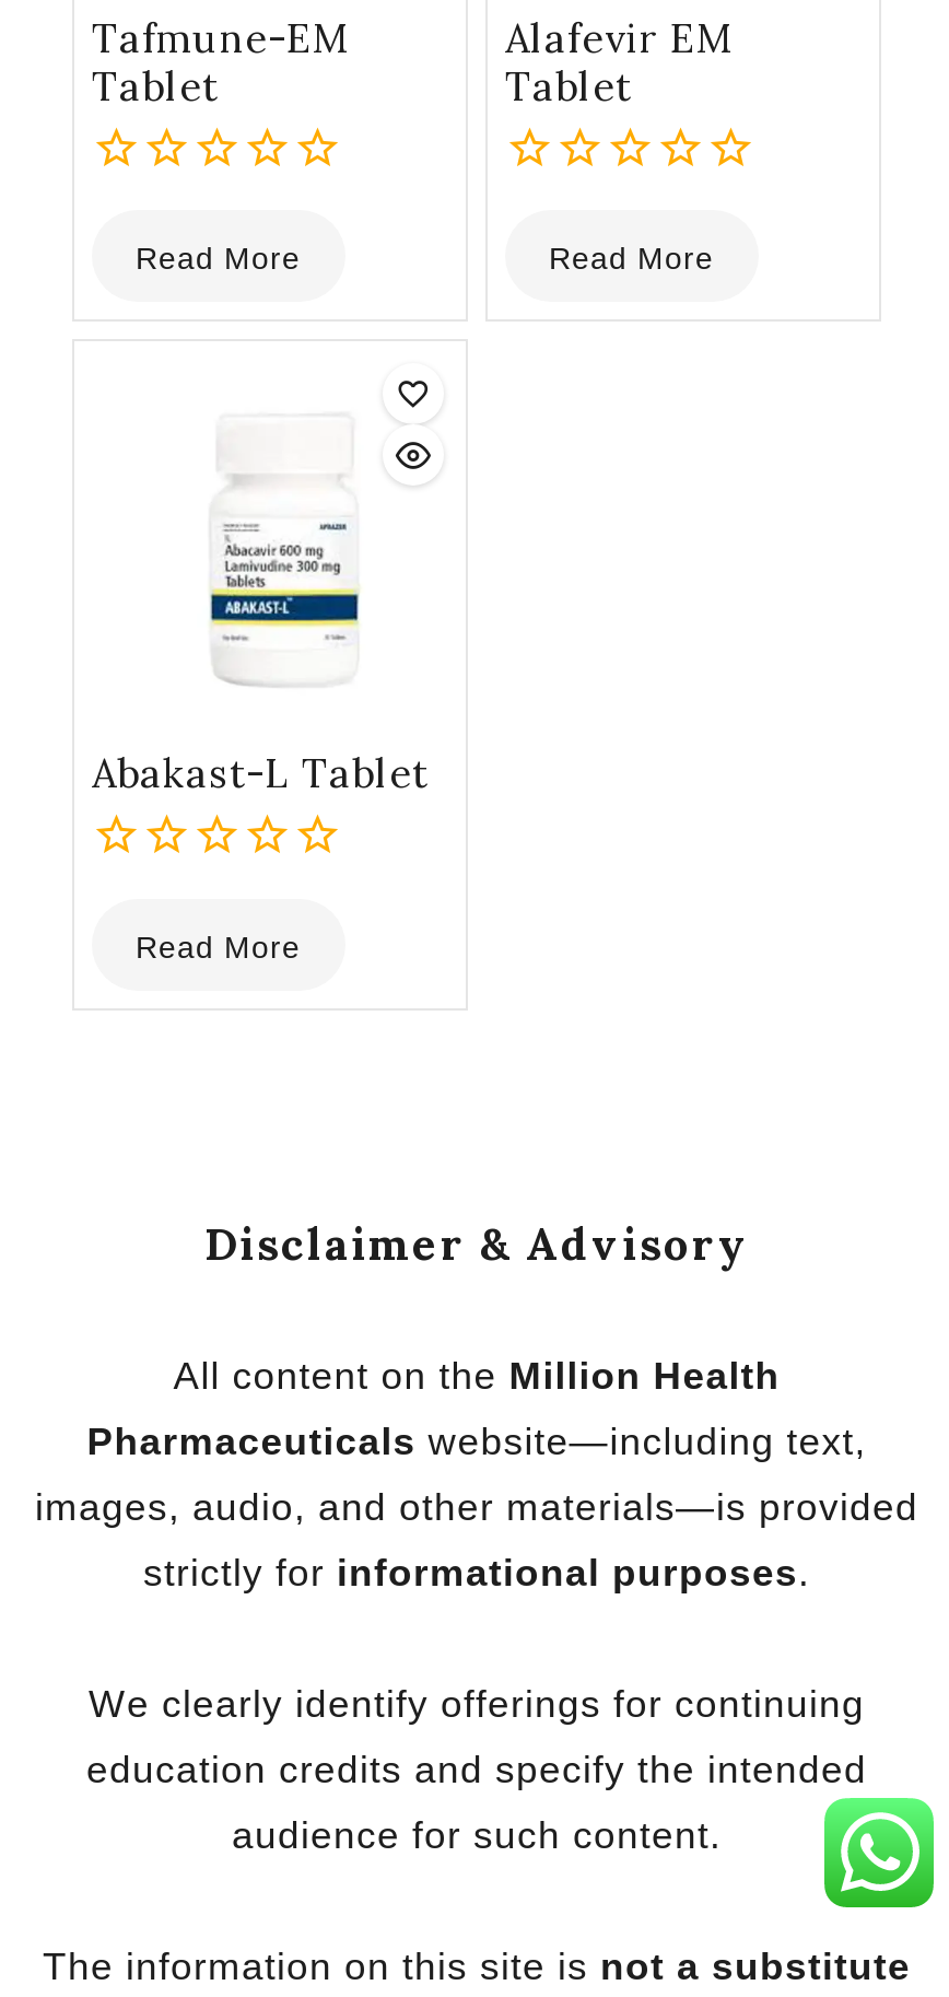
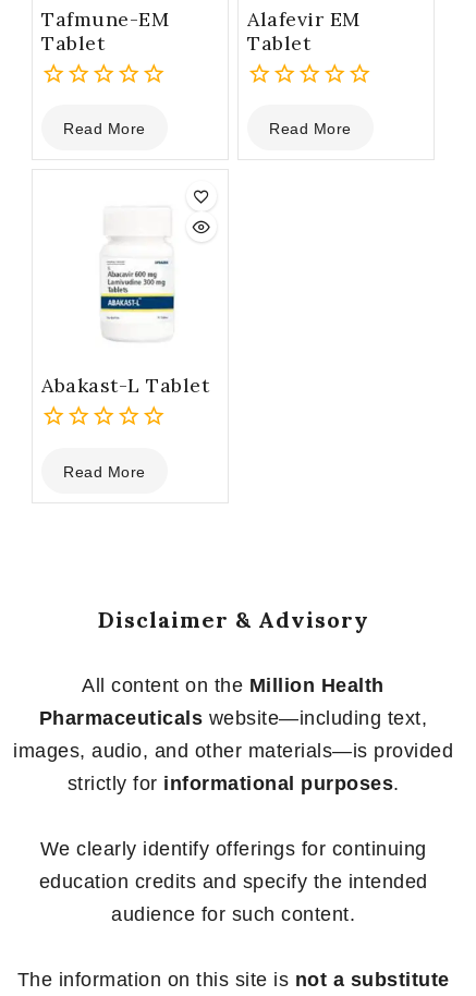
- [image]
